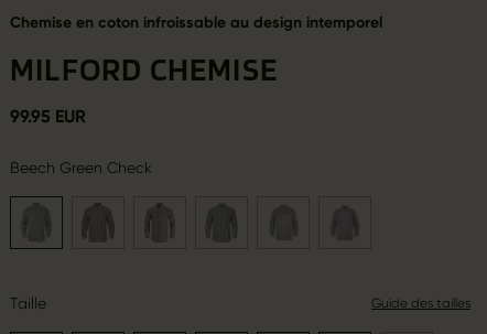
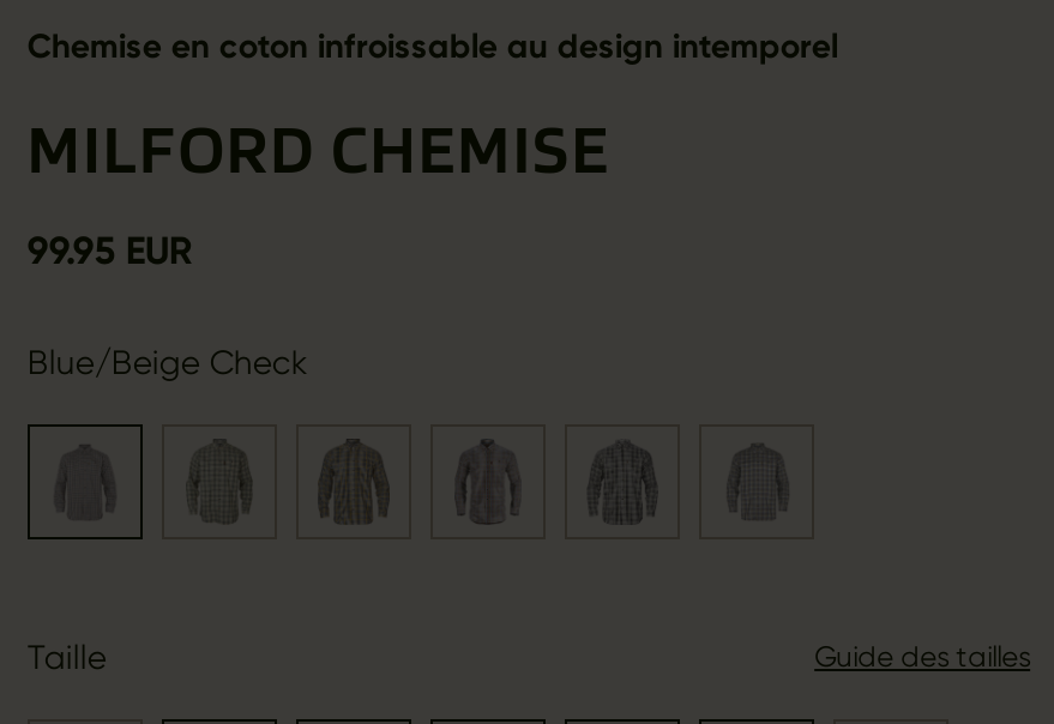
- Beech Green Check
+ Blue/Beige Check
